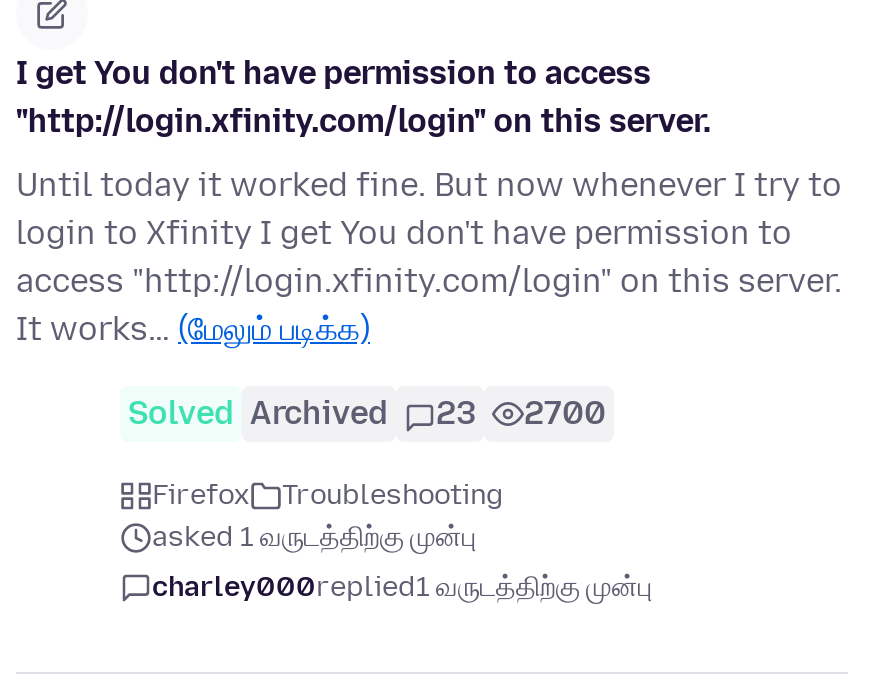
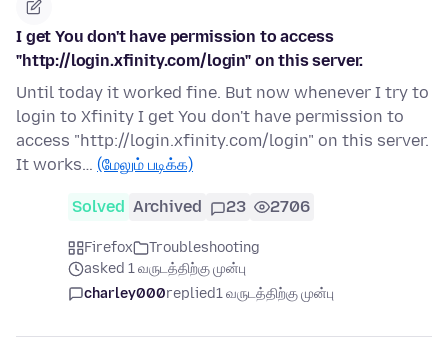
- Solved Archived 23 2700
+ Solved Archived 23 2706
